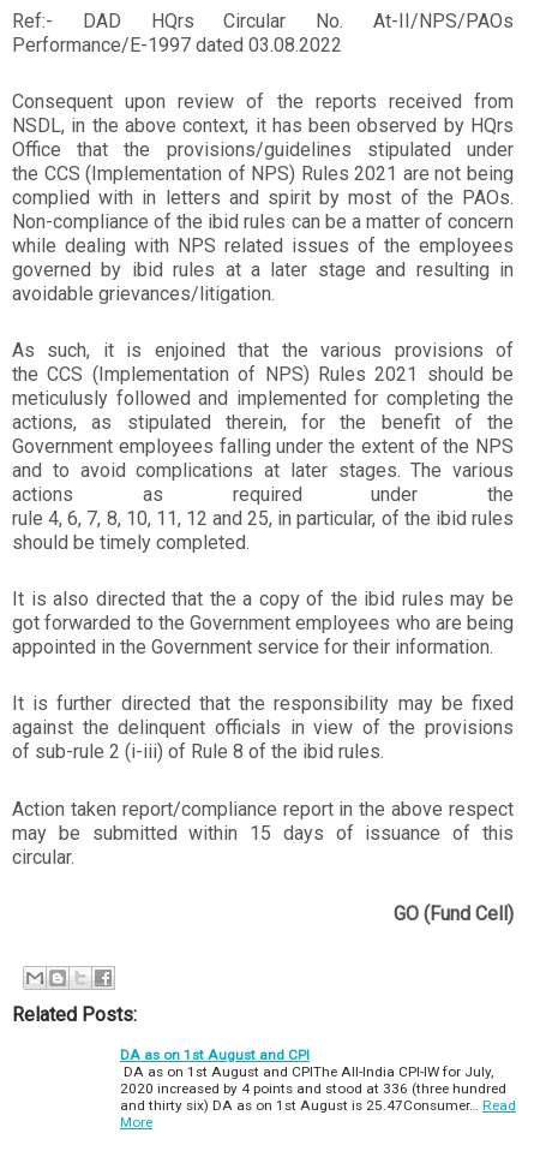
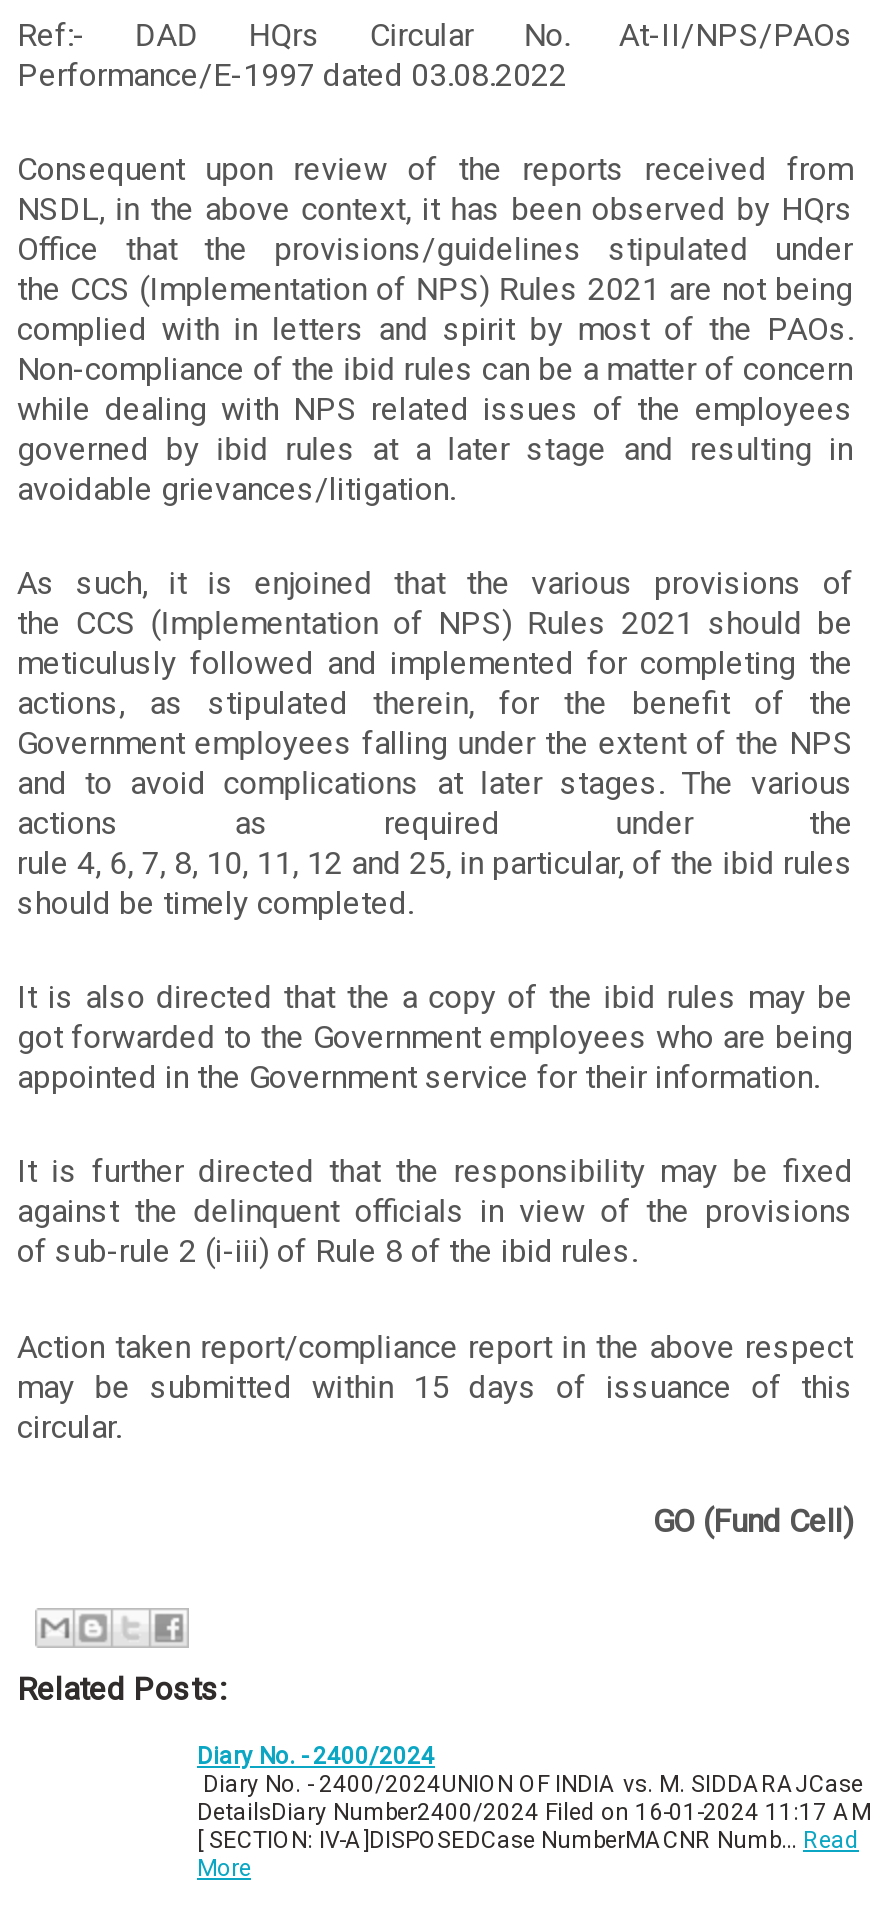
- DA as on 1st August and CPI
- DA as on 1st August and CPIThe All-India CPI-IW for July,
- 2020 increased by 4 points and stood at 336 (three hundred
- and thirty six) DA as on 1st August is 25.47Consumer… Read
+ Diary No. - 2400/2024
+ Diary No. - 2400/2024UNION OF INDIA vs. M. SIDDARAJCase
+ DetailsDiary Number2400/2024 Filed on 16-01-2024 11:17 AM
+ [ SECTION: IV-A]DISPOSEDCase NumberMACNR Numb… Read
